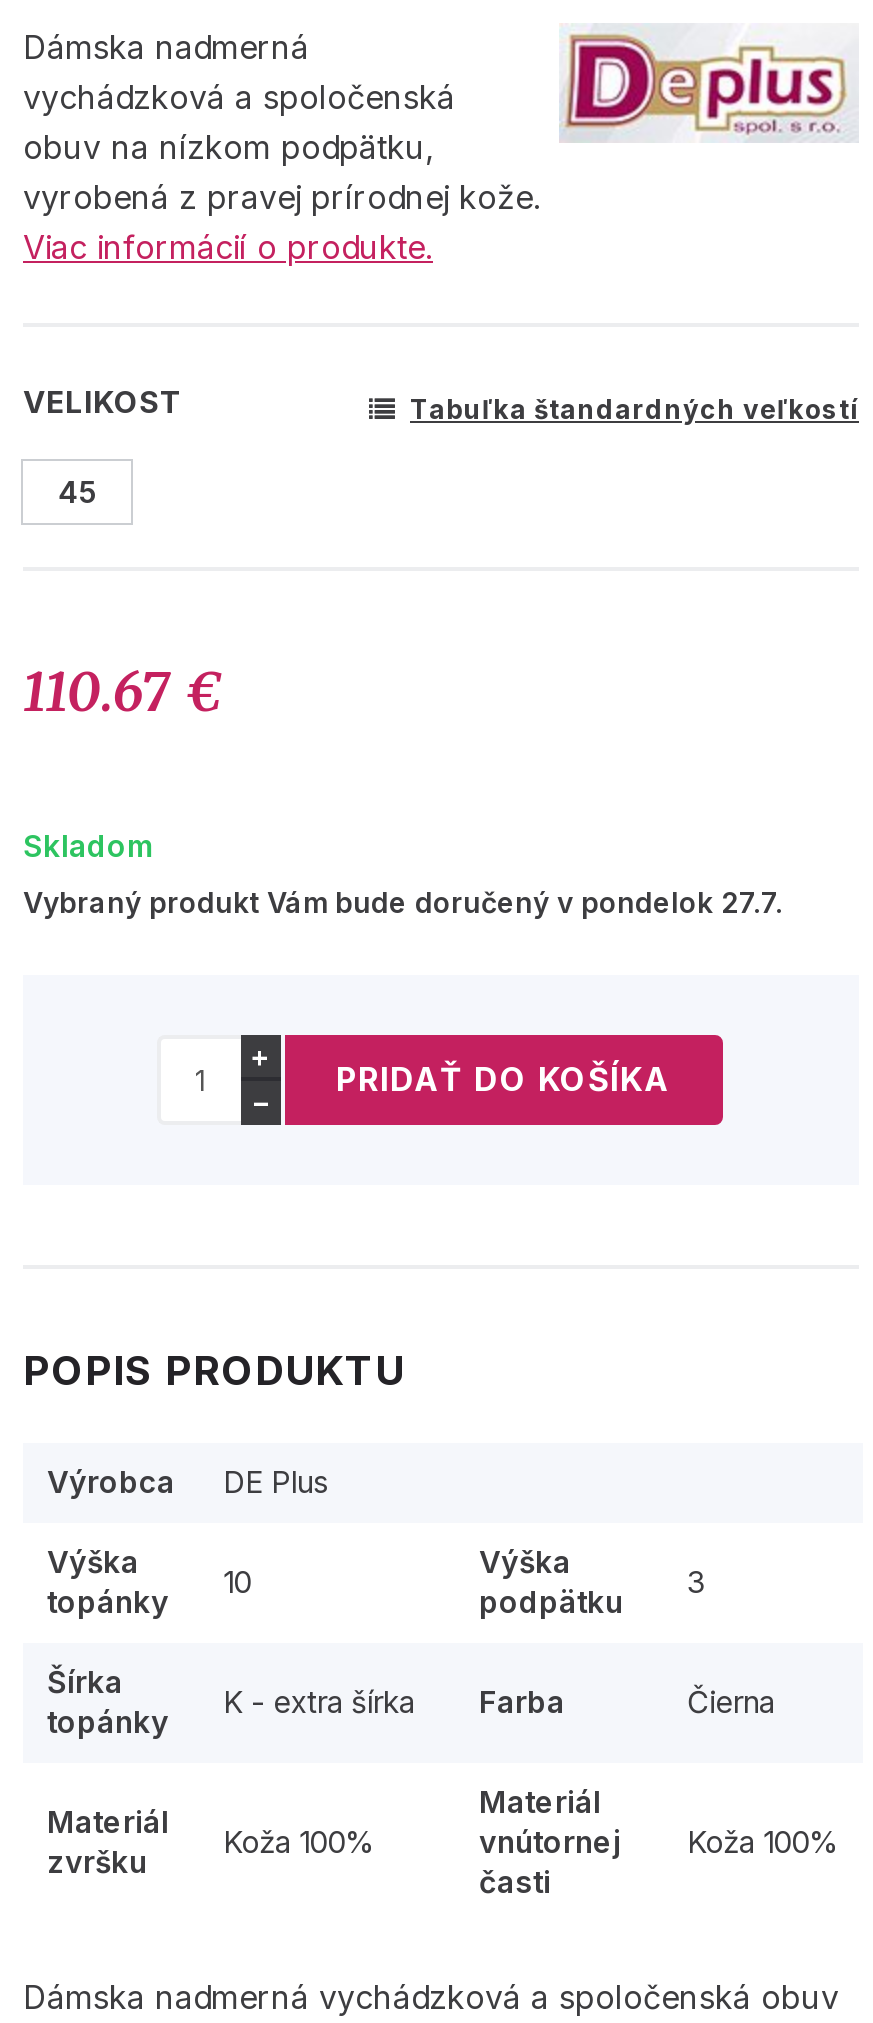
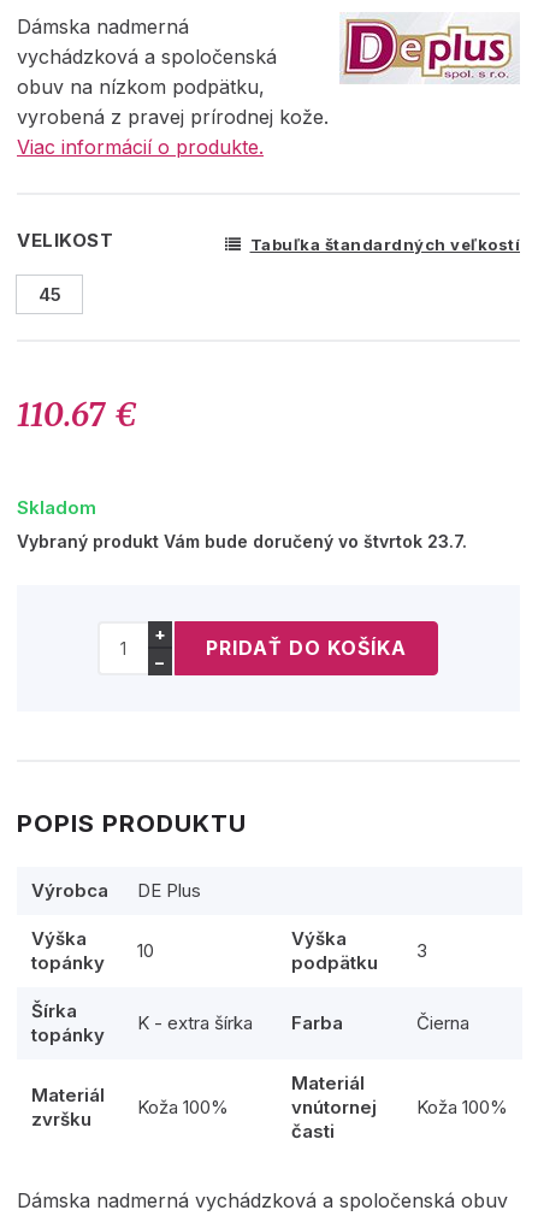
- Vybraný produkt Vám bude doručený v pondelok 27.7.
+ Vybraný produkt Vám bude doručený vo štvrtok 23.7.
